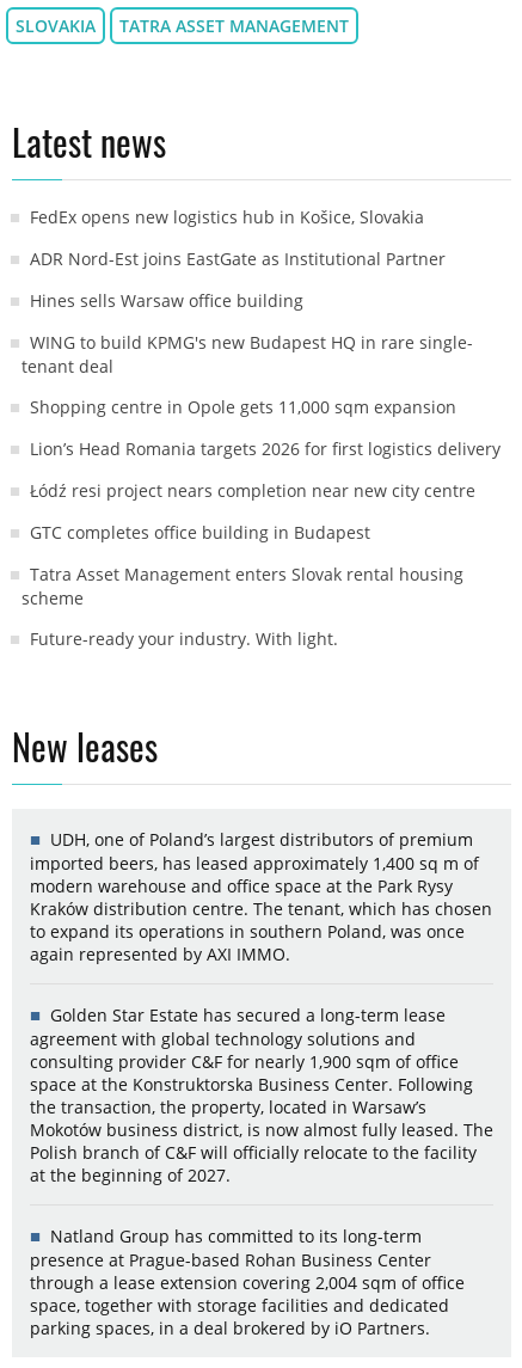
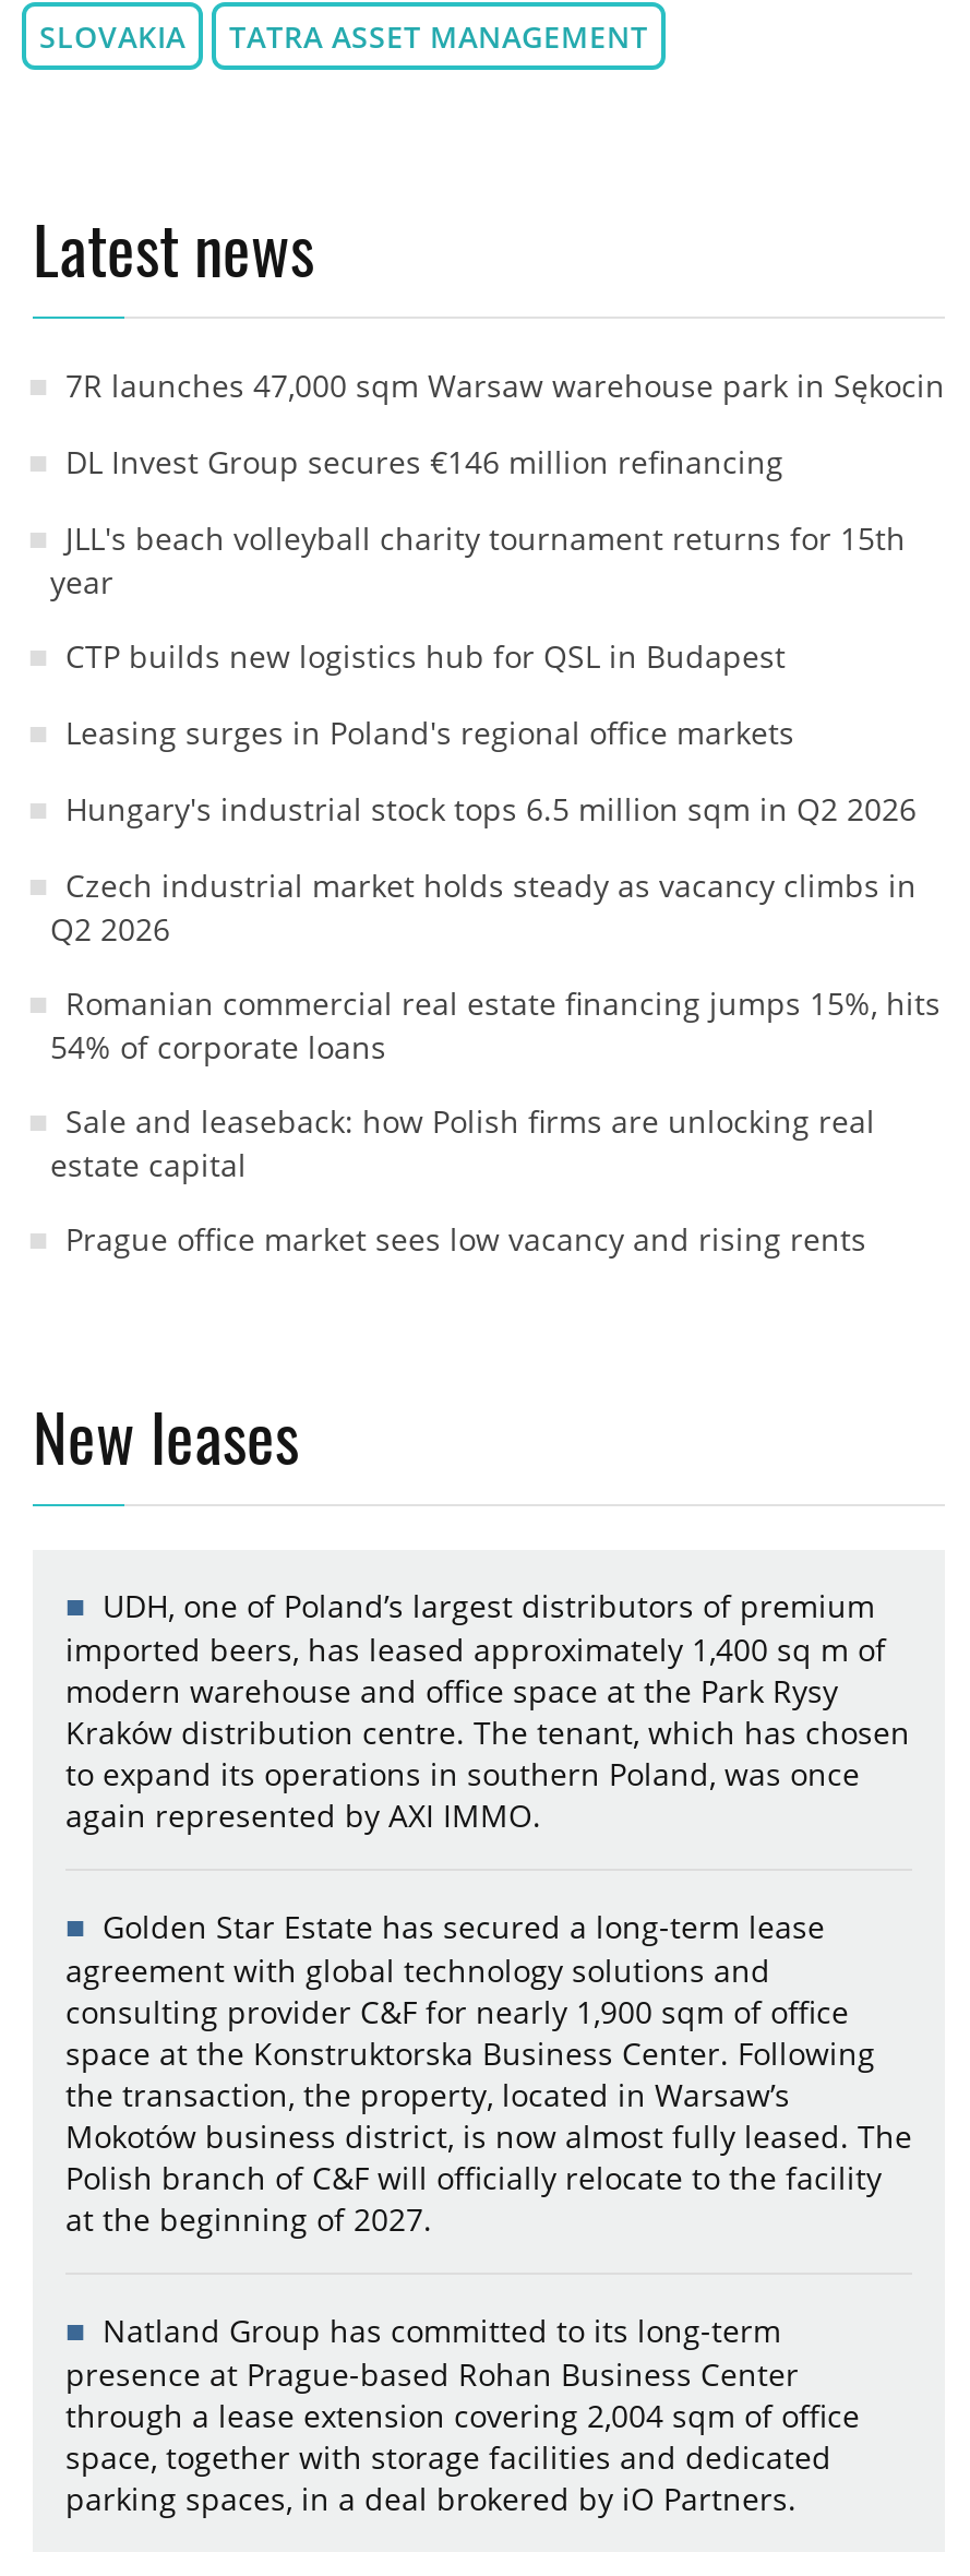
- FedEx opens new logistics hub in Košice, Slovakia
+ 7R launches 47,000 sqm Warsaw warehouse park in Sękocin

- ADR Nord-Est joins EastGate as Institutional Partner
+ DL Invest Group secures €146 million refinancing

- Hines sells Warsaw office building
+ JLL's beach volleyball charity tournament returns for 15th
+ year

- WING to build KPMG's new Budapest HQ in rare single-
- tenant deal
+ CTP builds new logistics hub for QSL in Budapest

- Shopping centre in Opole gets 11,000 sqm expansion
+ Leasing surges in Poland's regional office markets

- Lion’s Head Romania targets 2026 for first logistics delivery
+ Hungary's industrial stock tops 6.5 million sqm in Q2 2026

- Łódź resi project nears completion near new city centre
+ Czech industrial market holds steady as vacancy climbs in
+ Q2 2026

- GTC completes office building in Budapest
+ Romanian commercial real estate financing jumps 15%, hits
+ 54% of corporate loans

- Tatra Asset Management enters Slovak rental housing
- scheme
+ Sale and leaseback: how Polish firms are unlocking real
+ estate capital

- Future-ready your industry. With light.
+ Prague office market sees low vacancy and rising rents
